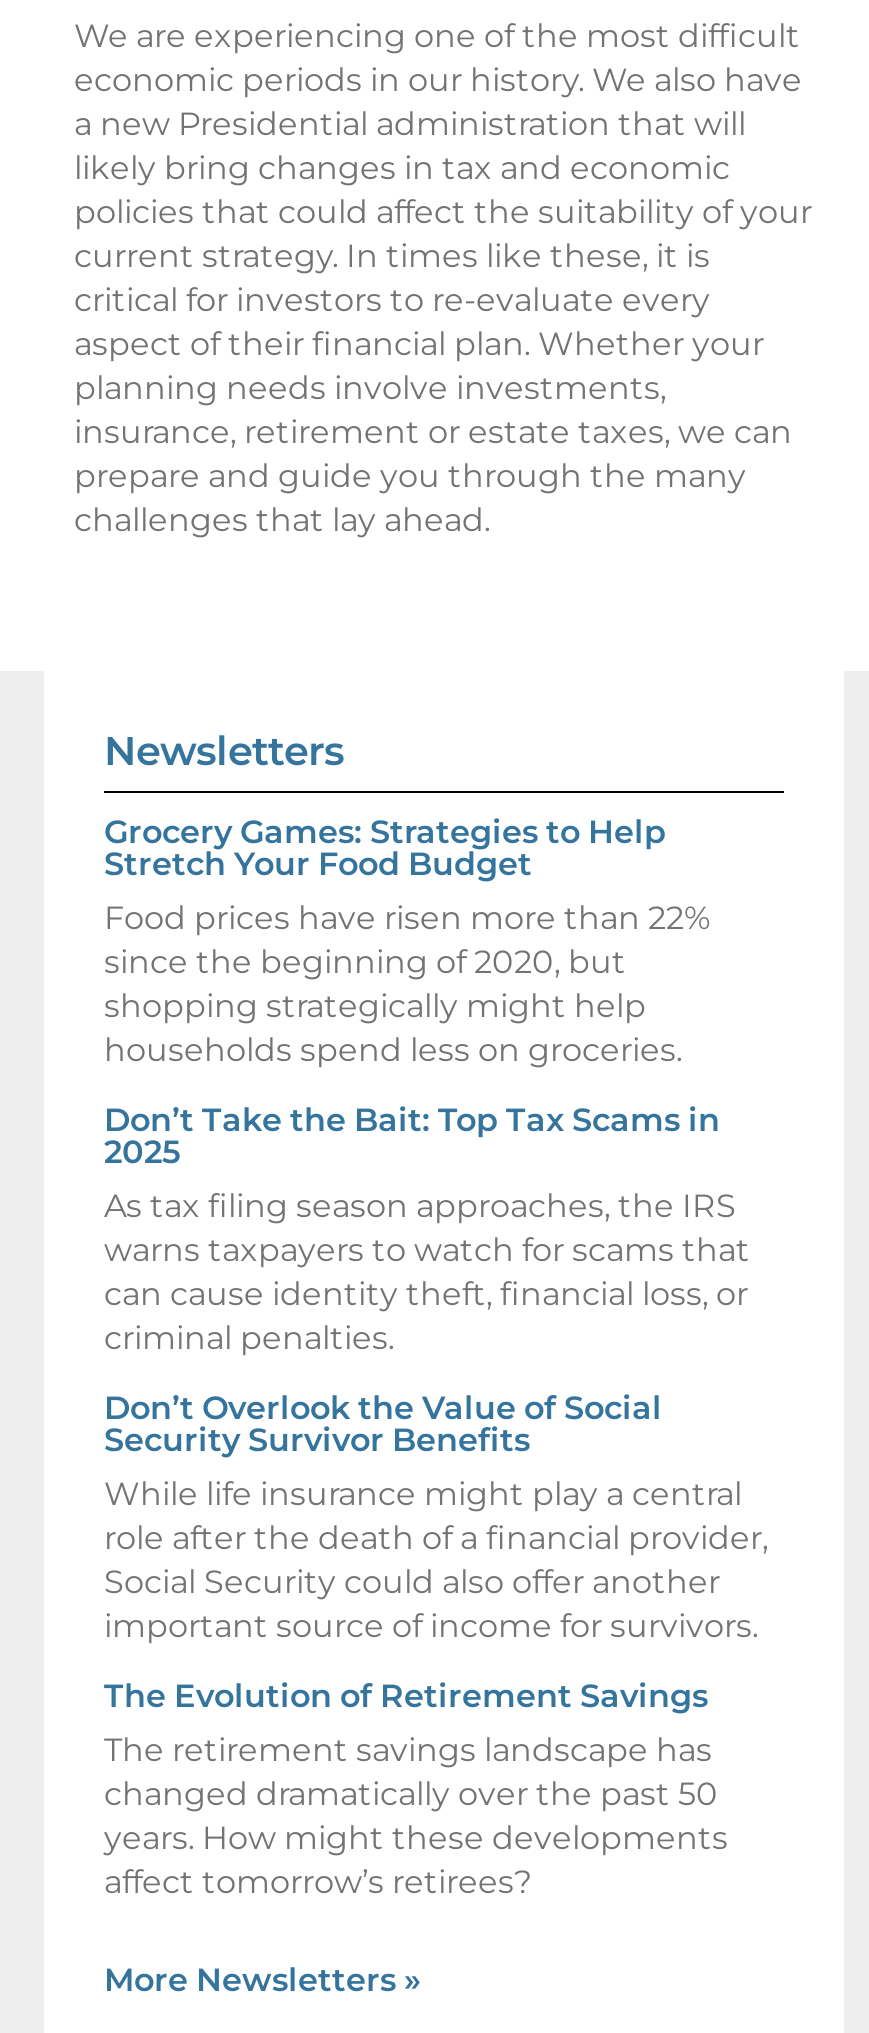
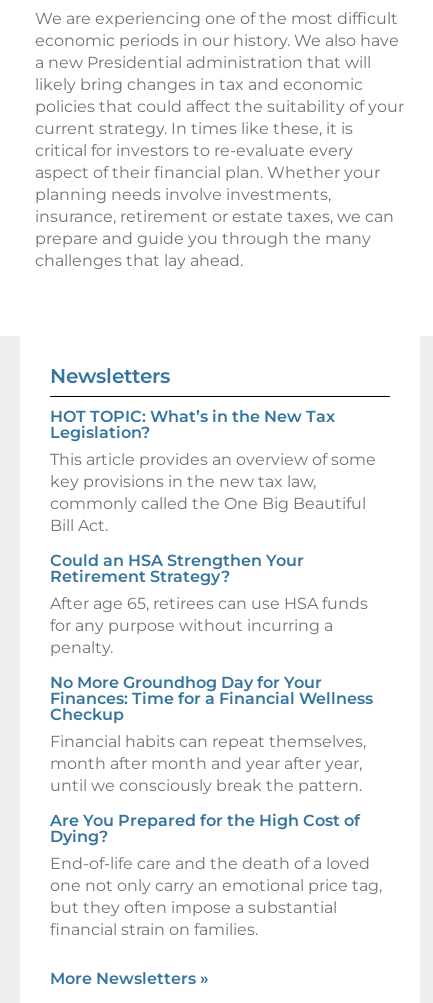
- Grocery Games: Strategies to Help
- Stretch Your Food Budget
- Food prices have risen more than 22%
- since the beginning of 2020, but
- shopping strategically might help
- households spend less on groceries.
+ HOT TOPIC: What’s in the New Tax
+ Legislation?
+ This article provides an overview of some
+ key provisions in the new tax law,
+ commonly called the One Big Beautiful
+ Bill Act.

- Don’t Take the Bait: Top Tax Scams in
- 2025
- As tax filing season approaches, the IRS
- warns taxpayers to watch for scams that
- can cause identity theft, financial loss, or
- criminal penalties.
+ Could an HSA Strengthen Your
+ Retirement Strategy?
+ After age 65, retirees can use HSA funds
+ for any purpose without incurring a
+ penalty.

- Don’t Overlook the Value of Social
- Security Survivor Benefits
- While life insurance might play a central
- role after the death of a financial provider,
- Social Security could also offer another
- important source of income for survivors.
+ No More Groundhog Day for Your
+ Finances: Time for a Financial Wellness
+ Checkup
+ Financial habits can repeat themselves,
+ month after month and year after year,
+ until we consciously break the pattern.

- The Evolution of Retirement Savings
- The retirement savings landscape has
- changed dramatically over the past 50
- years. How might these developments
- affect tomorrow’s retirees?
+ Are You Prepared for the High Cost of
+ Dying?
+ End-of-life care and the death of a loved
+ one not only carry an emotional price tag,
+ but they often impose a substantial
+ financial strain on families.
